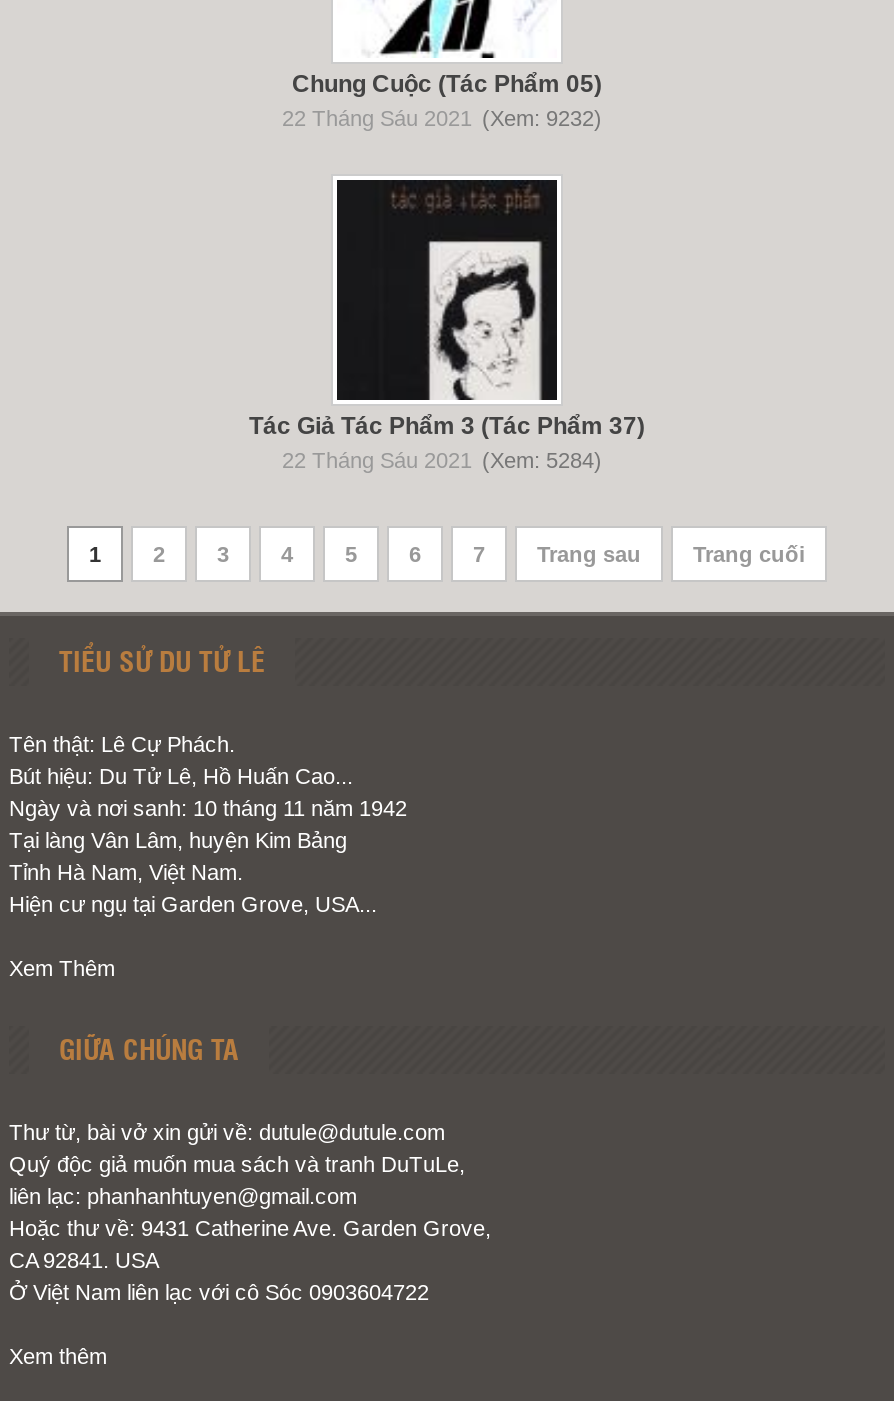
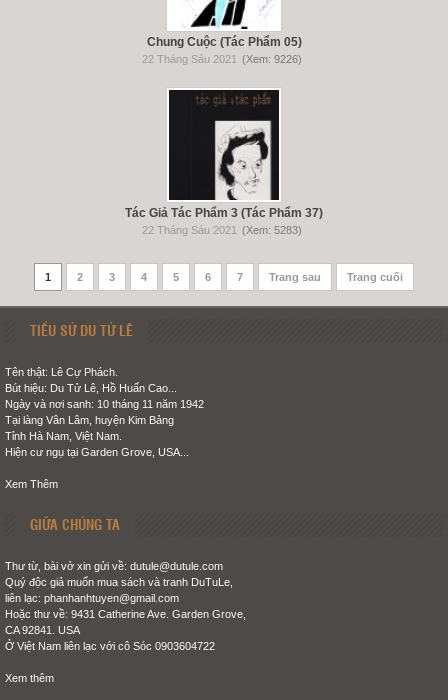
- 22 Tháng Sáu 2021 (Xem: 9232)
+ 22 Tháng Sáu 2021 (Xem: 9226)

- 22 Tháng Sáu 2021 (Xem: 5284)
+ 22 Tháng Sáu 2021 (Xem: 5283)
